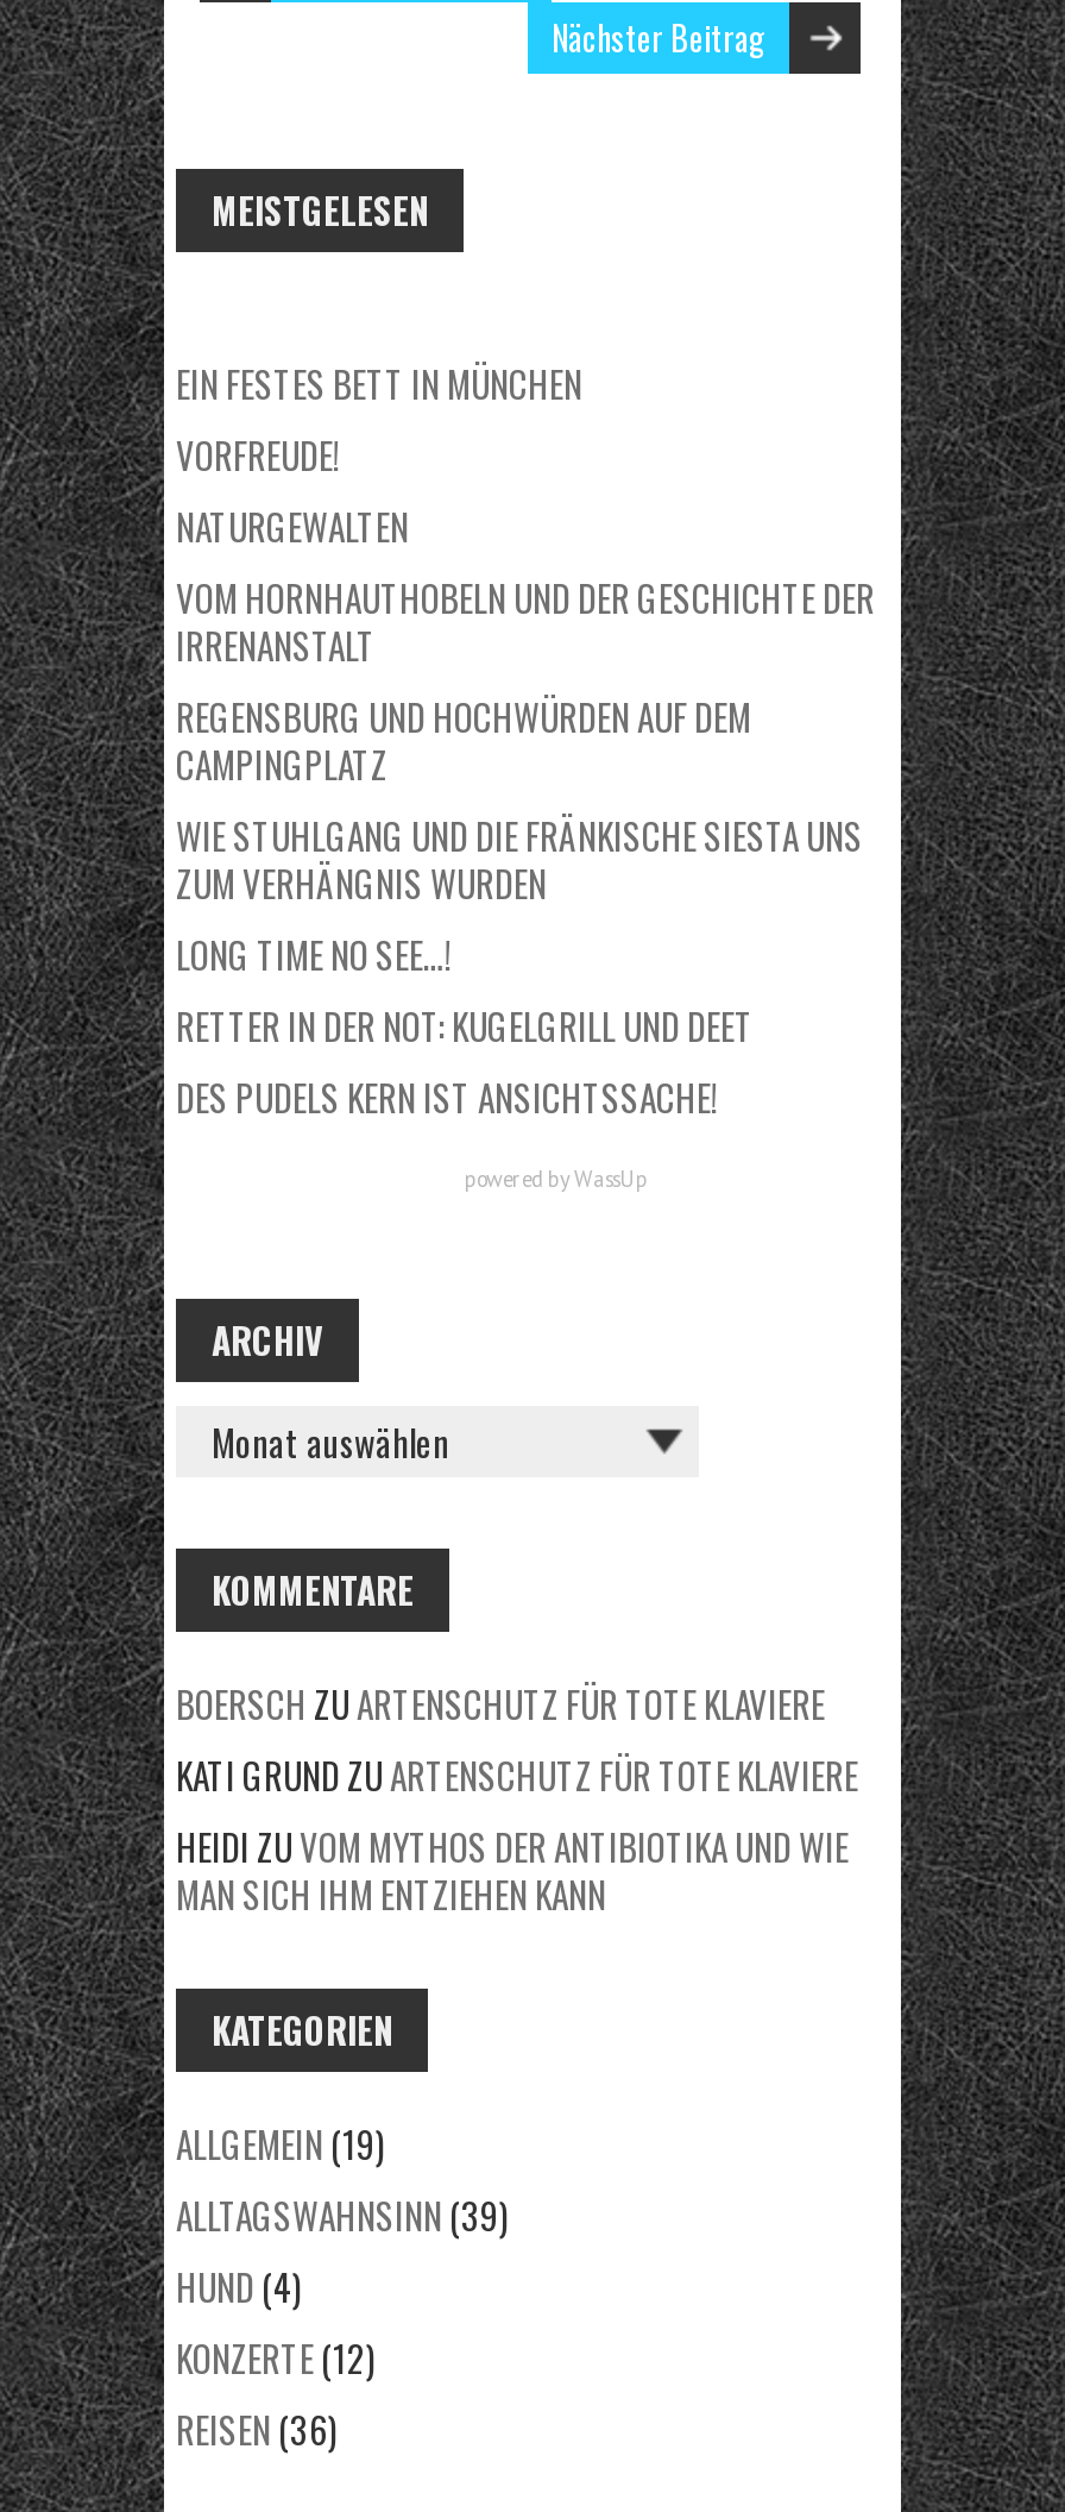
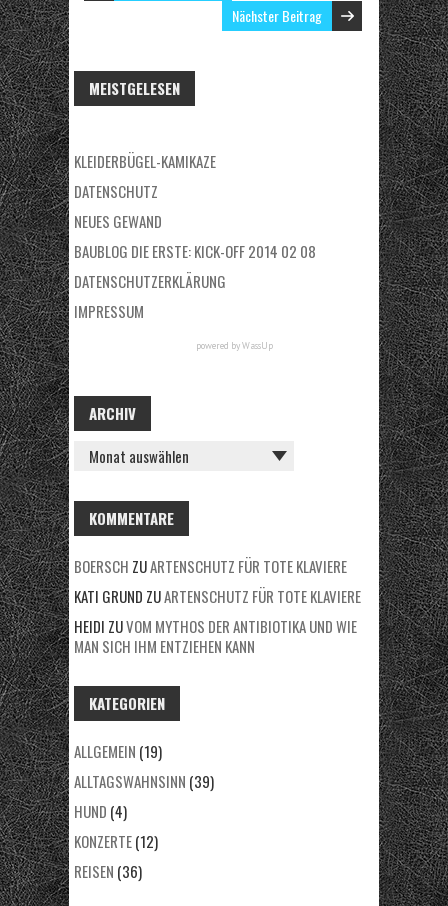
- EIN FESTES BETT IN MÜNCHEN
- VORFREUDE!
- NATURGEWALTEN
- VOM HORNHAUTHOBELN UND DER GESCHICHTE DER
- IRRENANSTALT
- REGENSBURG UND HOCHWÜRDEN AUF DEM
- CAMPINGPLATZ
- WIE STUHLGANG UND DIE FRÄNKISCHE SIESTA UNS
- ZUM VERHÄNGNIS WURDEN
- LONG TIME NO SEE…!
- RETTER IN DER NOT: KUGELGRILL UND DEET
- DES PUDELS KERN IST ANSICHTSSACHE!
+ KLEIDERBÜGEL-KAMIKAZE
+ DATENSCHUTZ
+ NEUES GEWAND
+ BAUBLOG DIE ERSTE: KICK-OFF 2014 02 08
+ DATENSCHUTZERKLÄRUNG
+ IMPRESSUM
